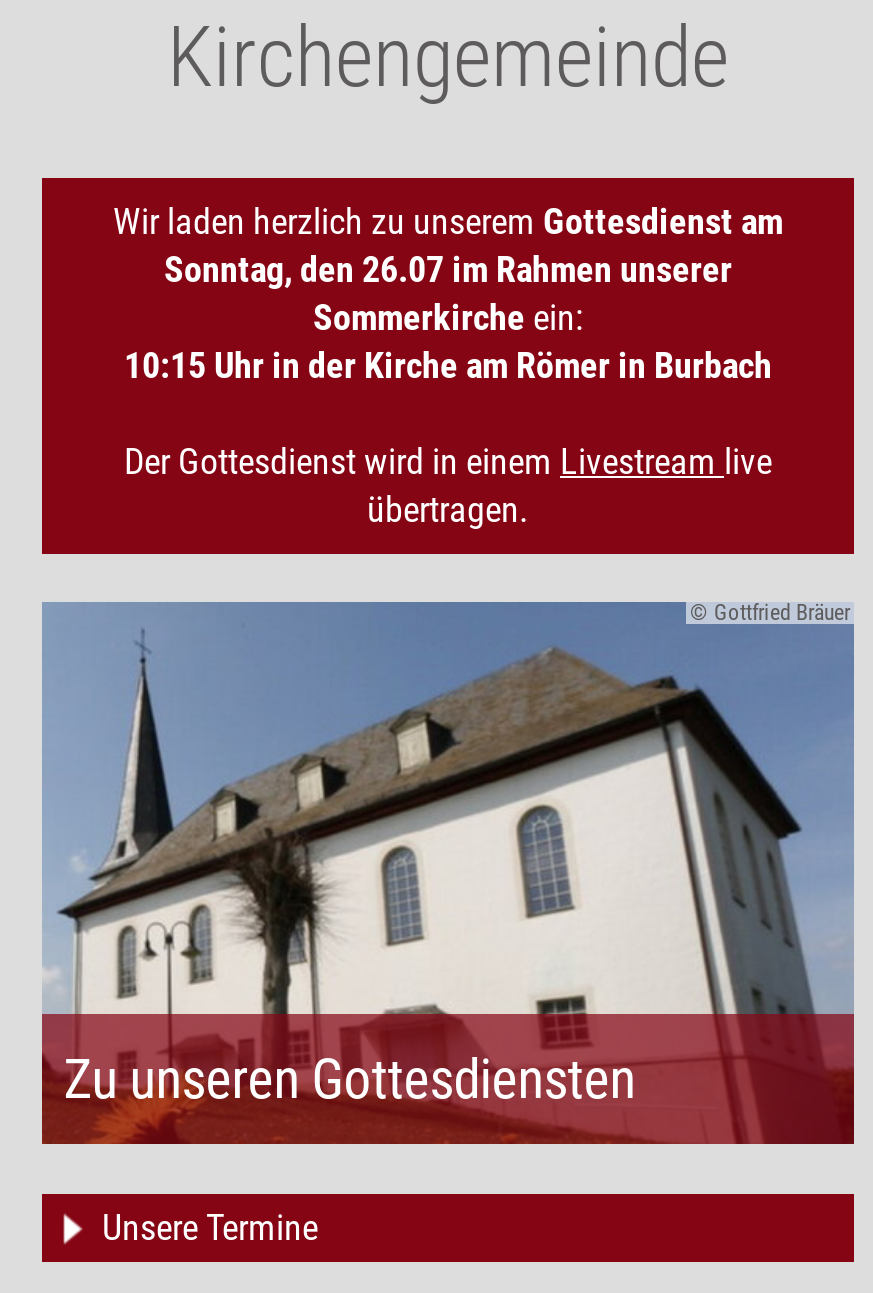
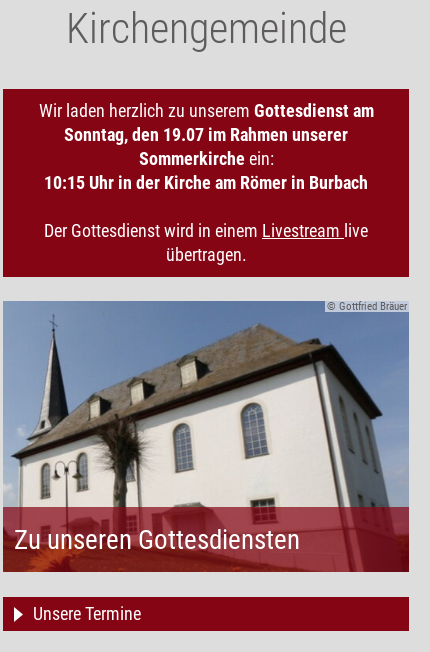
- Sonntag, den 26.07 im Rahmen unserer
+ Sonntag, den 19.07 im Rahmen unserer
